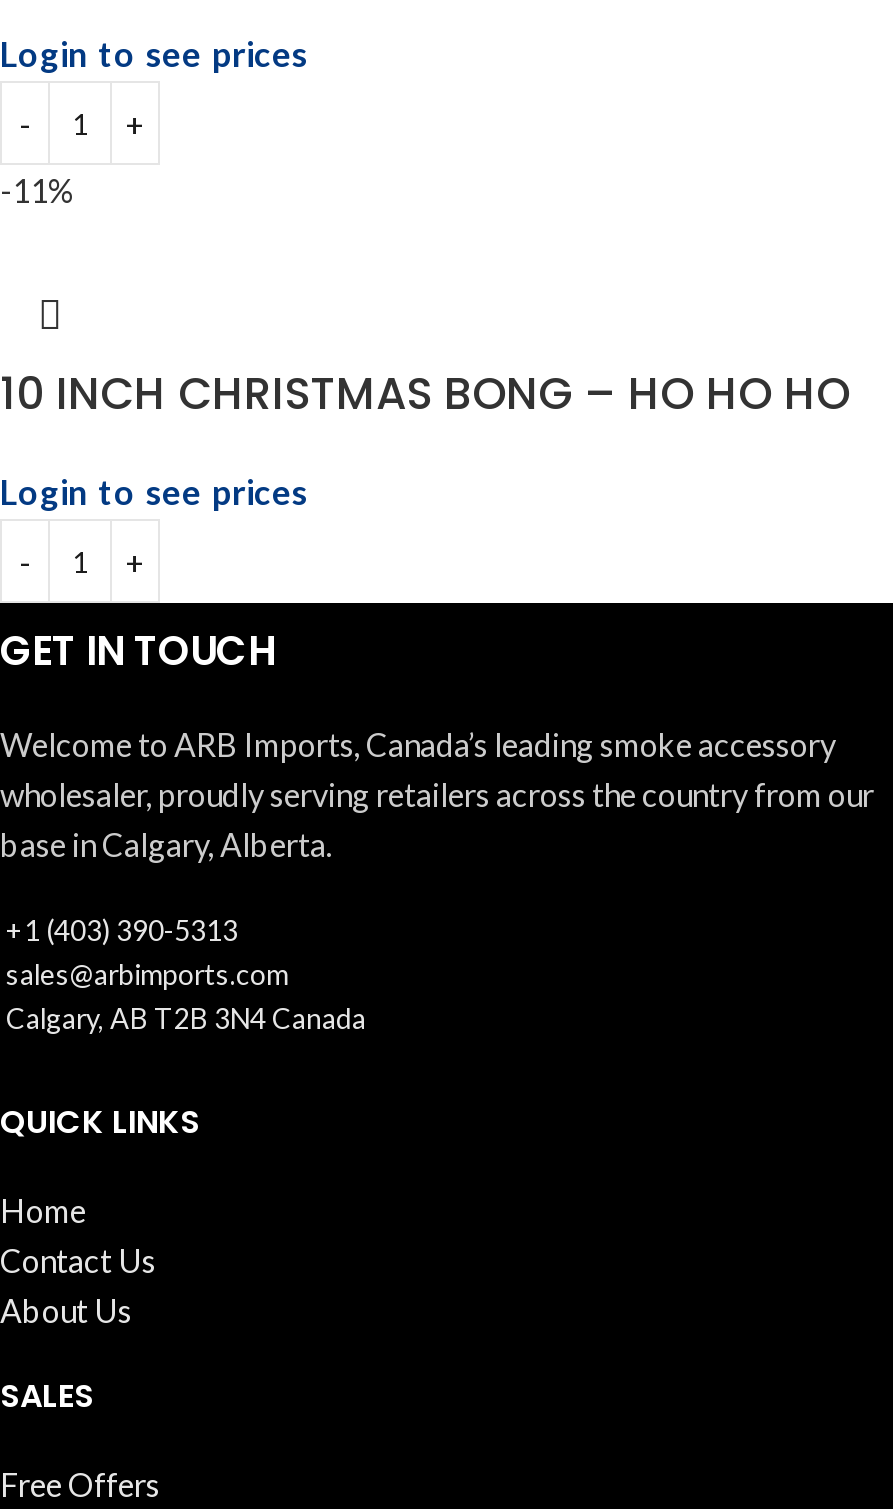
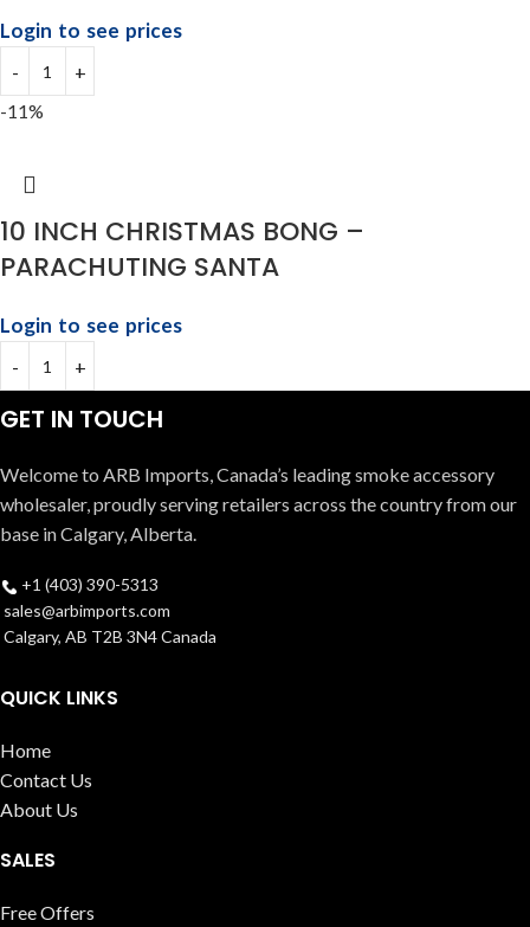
- 10 INCH CHRISTMAS BONG – HO HO HO
+ 10 INCH CHRISTMAS BONG –
+ PARACHUTING SANTA
